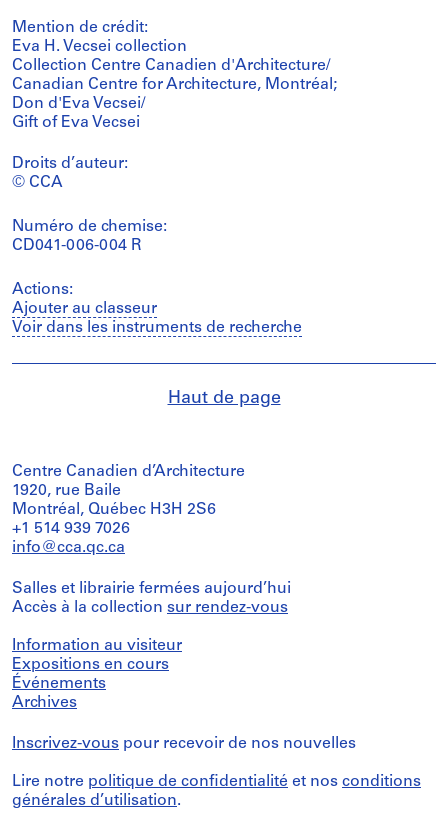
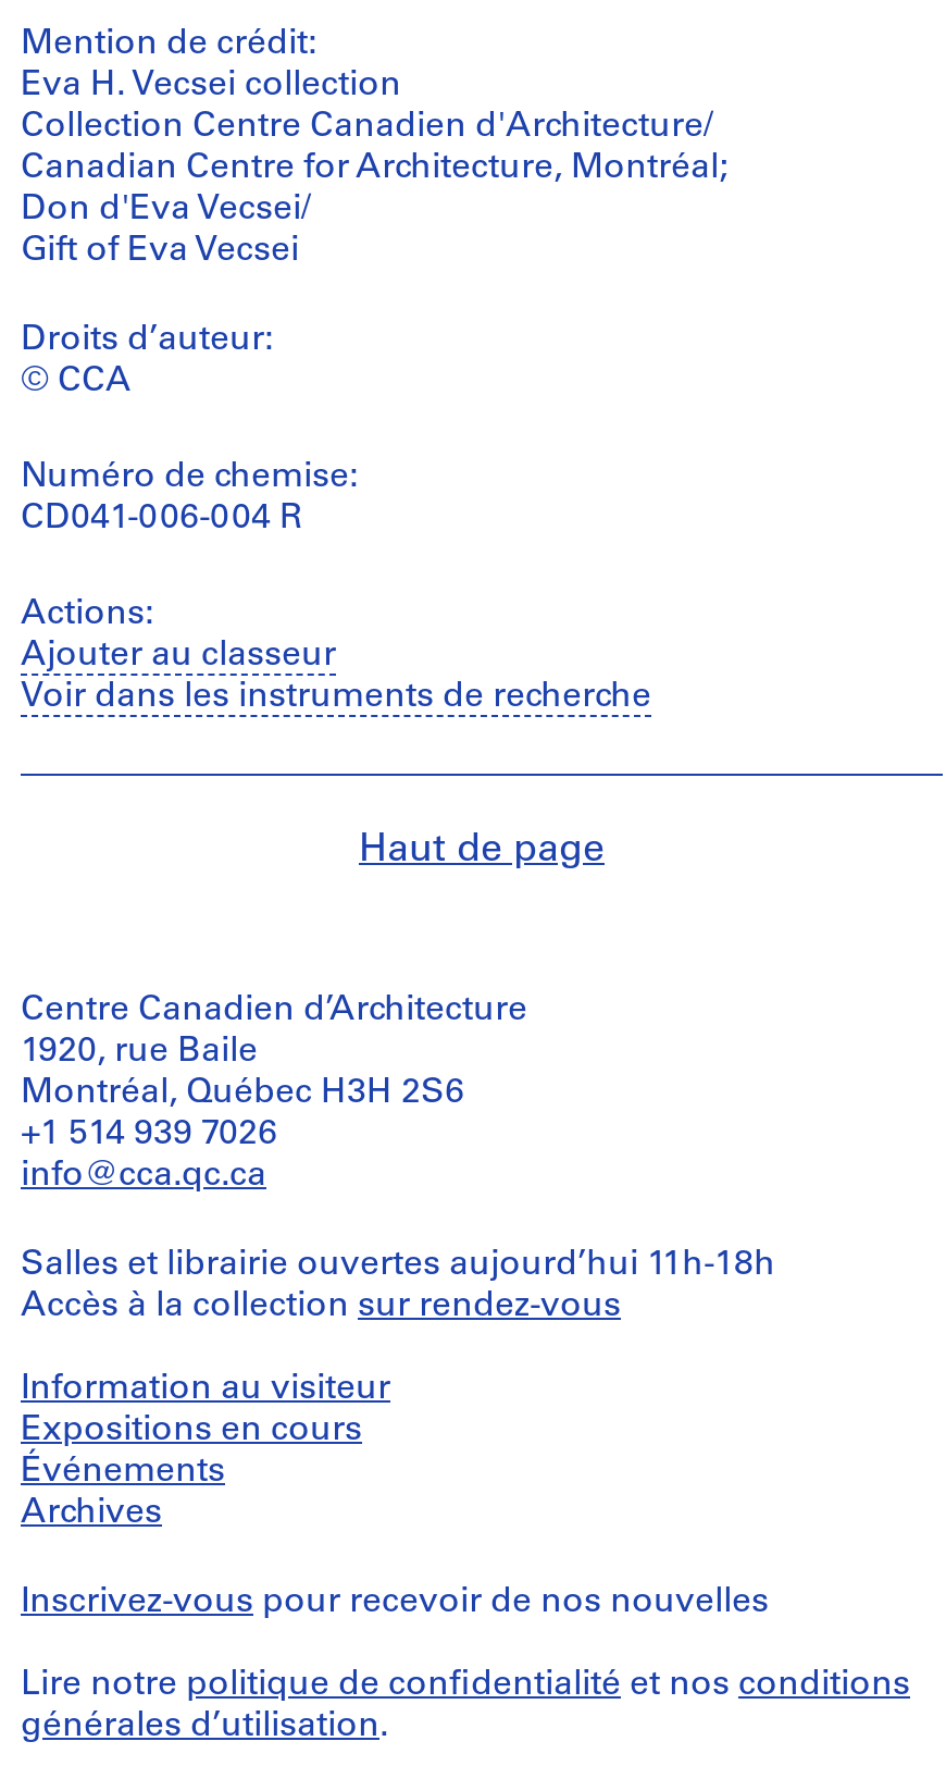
- Salles et librairie fermées aujourd’hui
+ Salles et librairie ouvertes aujourd’hui 11h-18h
